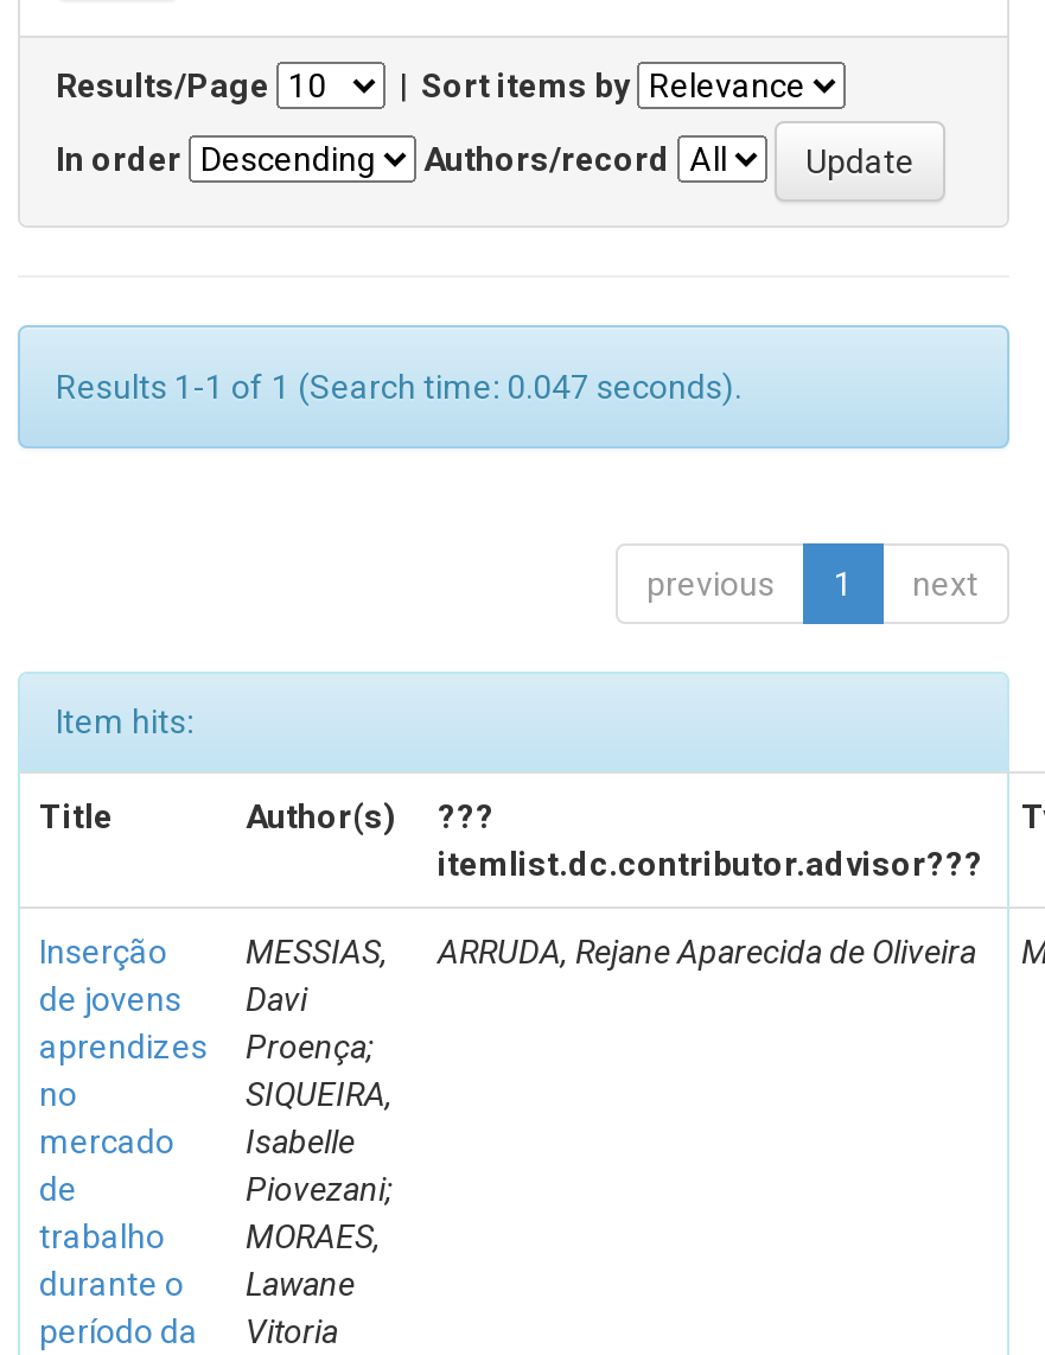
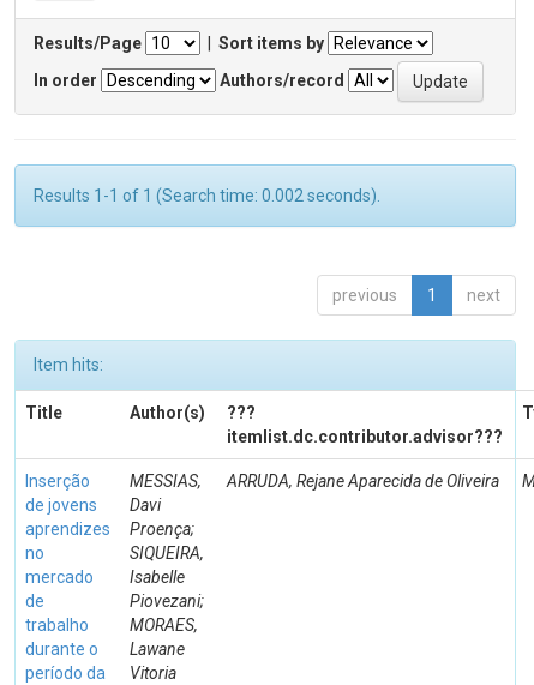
- Results 1-1 of 1 (Search time: 0.047 seconds).
+ Results 1-1 of 1 (Search time: 0.002 seconds).
